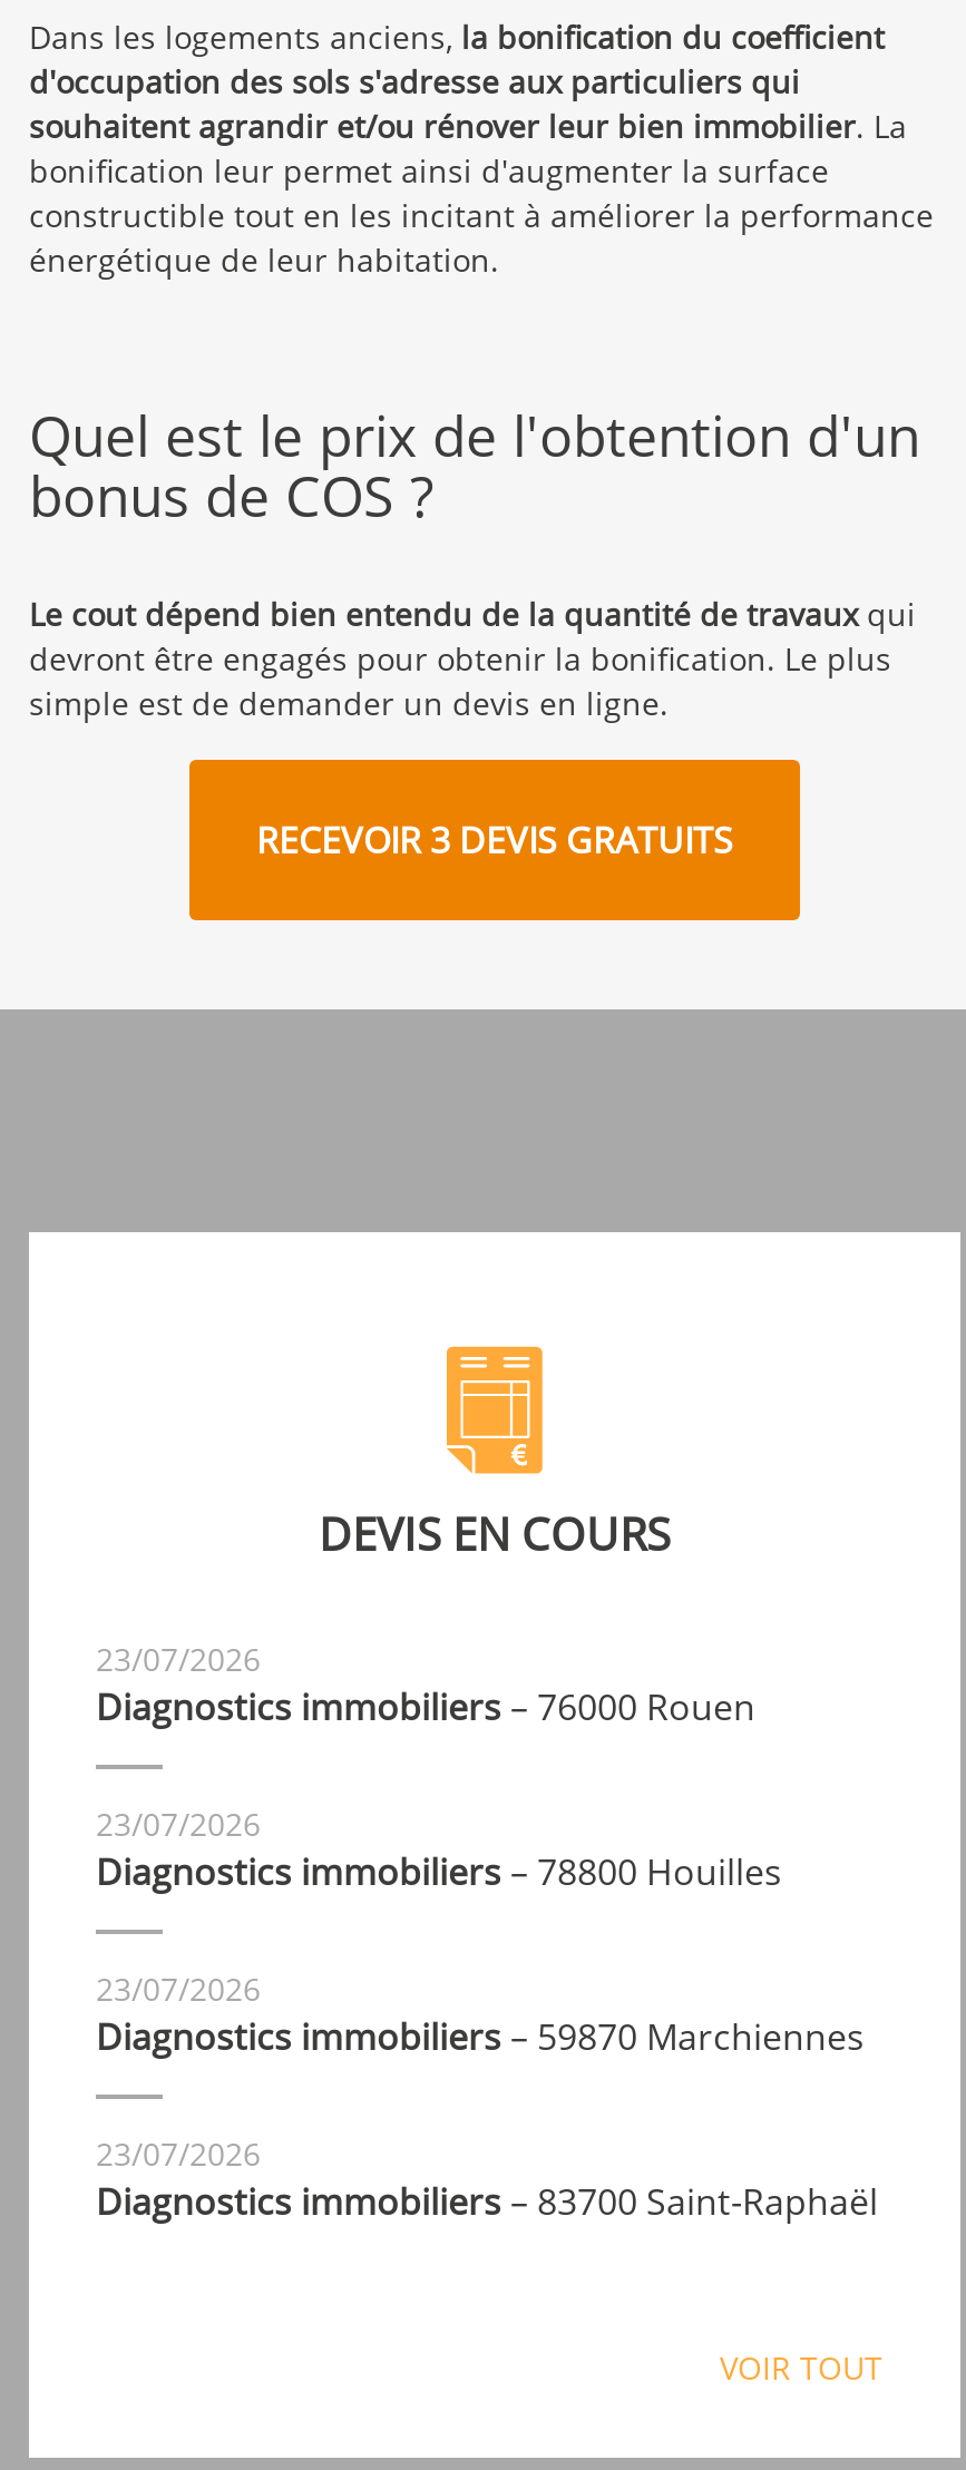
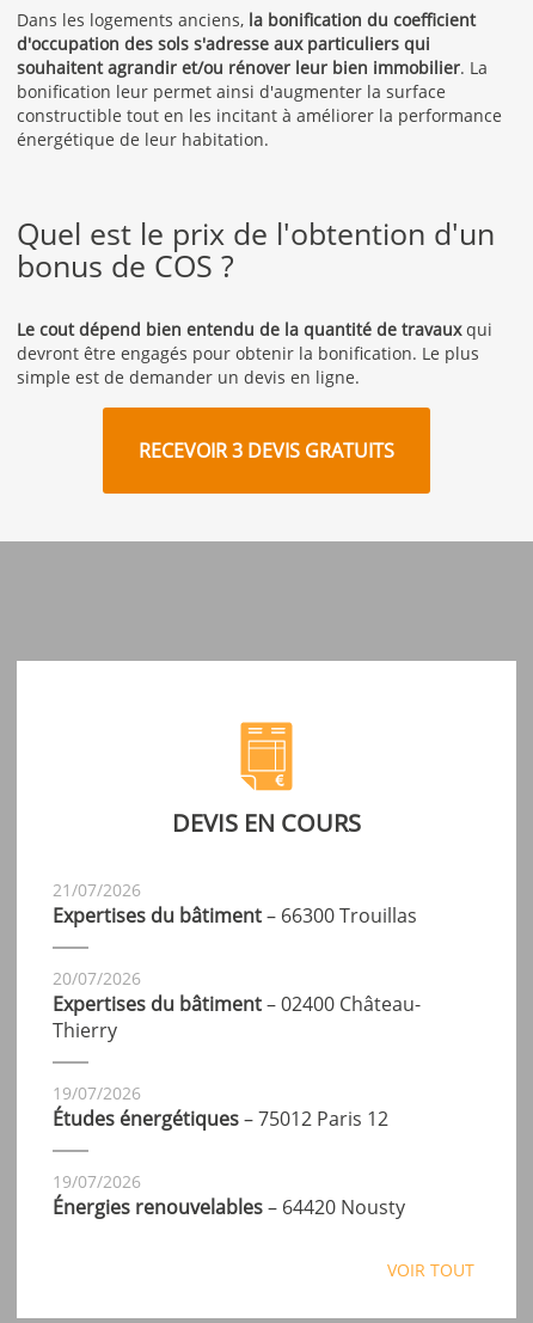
- 23/07/2026
- Diagnostics immobiliers – 76000 Rouen
+ 21/07/2026
+ Expertises du bâtiment – 66300 Trouillas

- 23/07/2026
- Diagnostics immobiliers – 78800 Houilles
+ 20/07/2026
+ Expertises du bâtiment – 02400 Château-
+ Thierry

- 23/07/2026
- Diagnostics immobiliers – 59870 Marchiennes
+ 19/07/2026
+ Études énergétiques – 75012 Paris 12

- 23/07/2026
- Diagnostics immobiliers – 83700 Saint-Raphaël
+ 19/07/2026
+ Énergies renouvelables – 64420 Nousty
